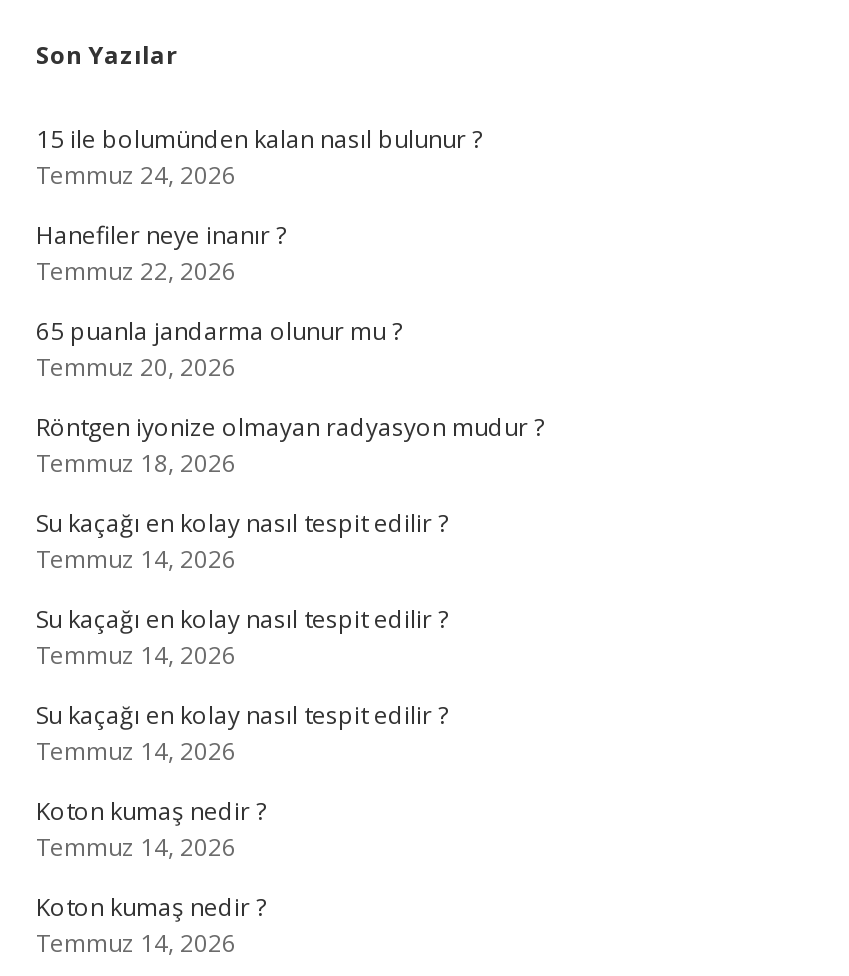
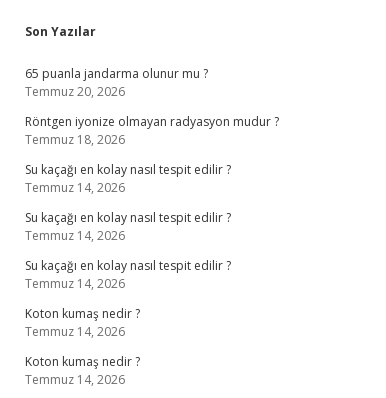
- 15 ile bolumünden kalan nasıl bulunur ?
- Temmuz 24, 2026
- Hanefiler neye inanır ?
- Temmuz 22, 2026
